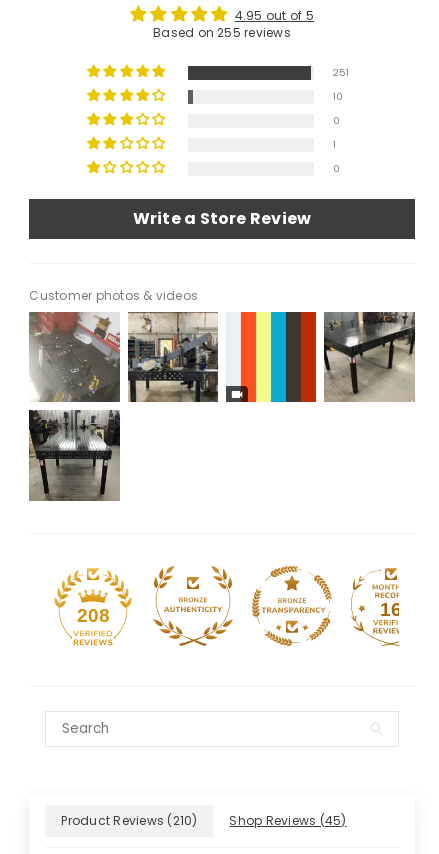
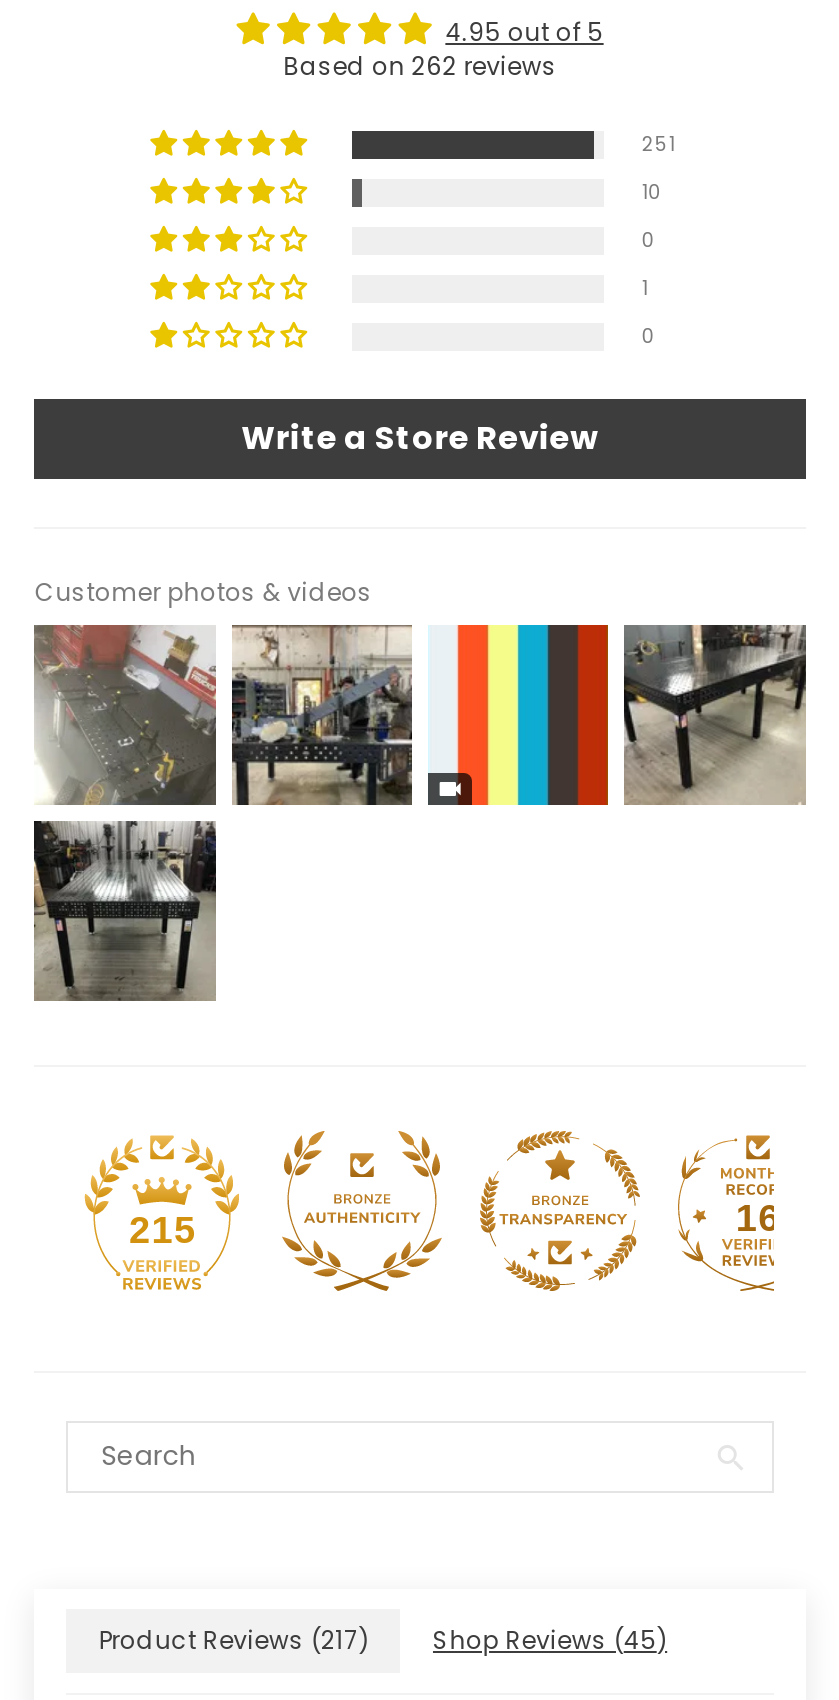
- Based on 255 reviews
+ Based on 262 reviews

- 208
+ 215

- Product Reviews (210)
+ Product Reviews (217)
